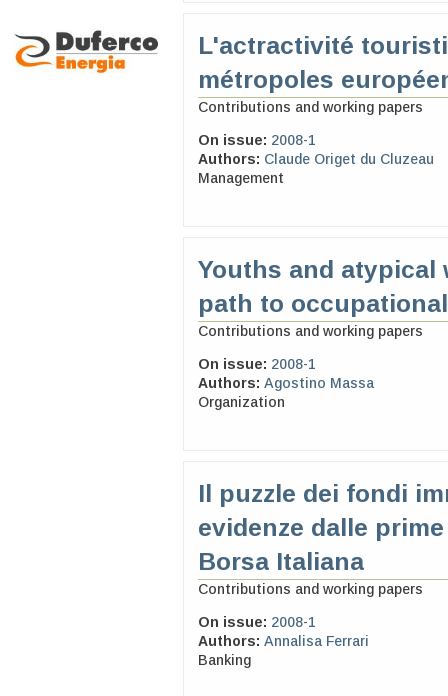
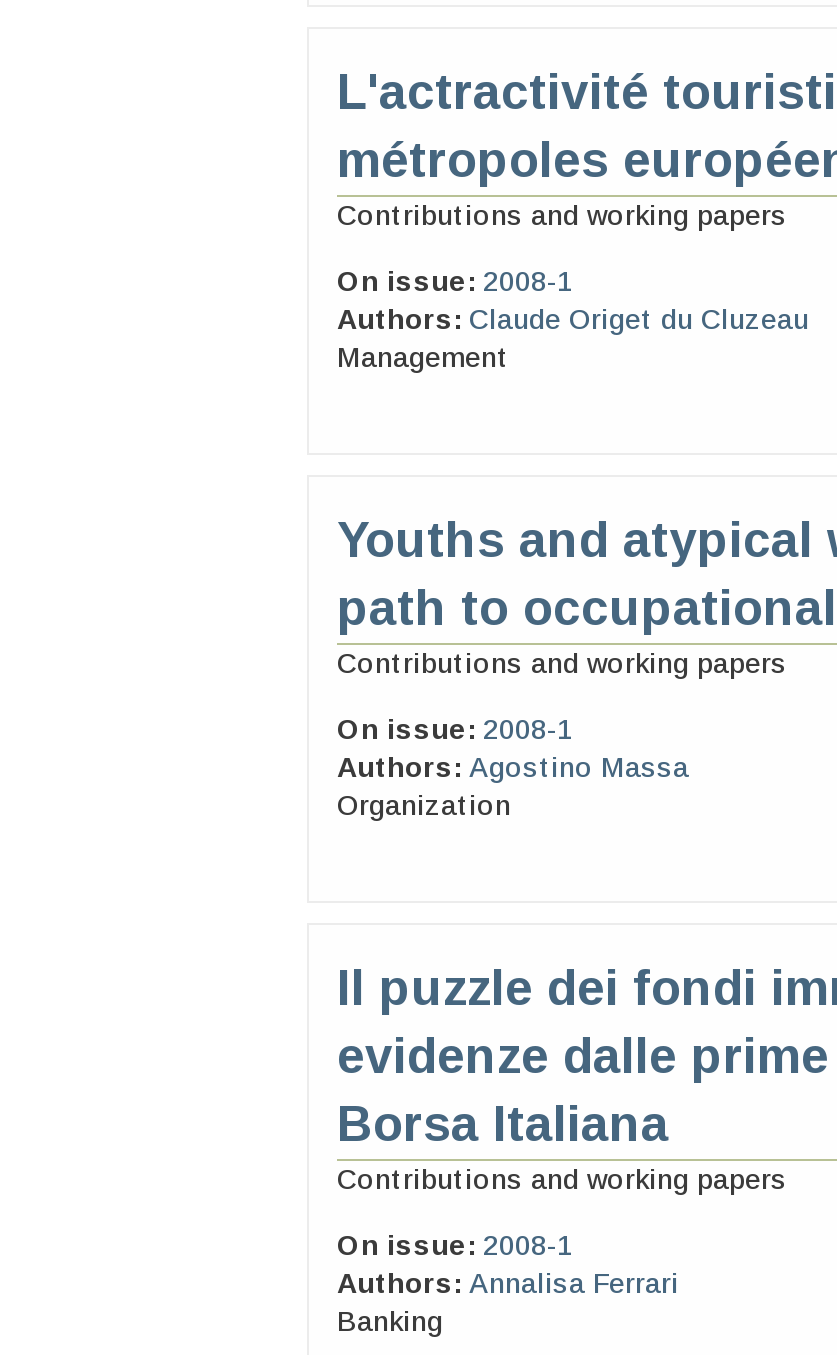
- [image]
